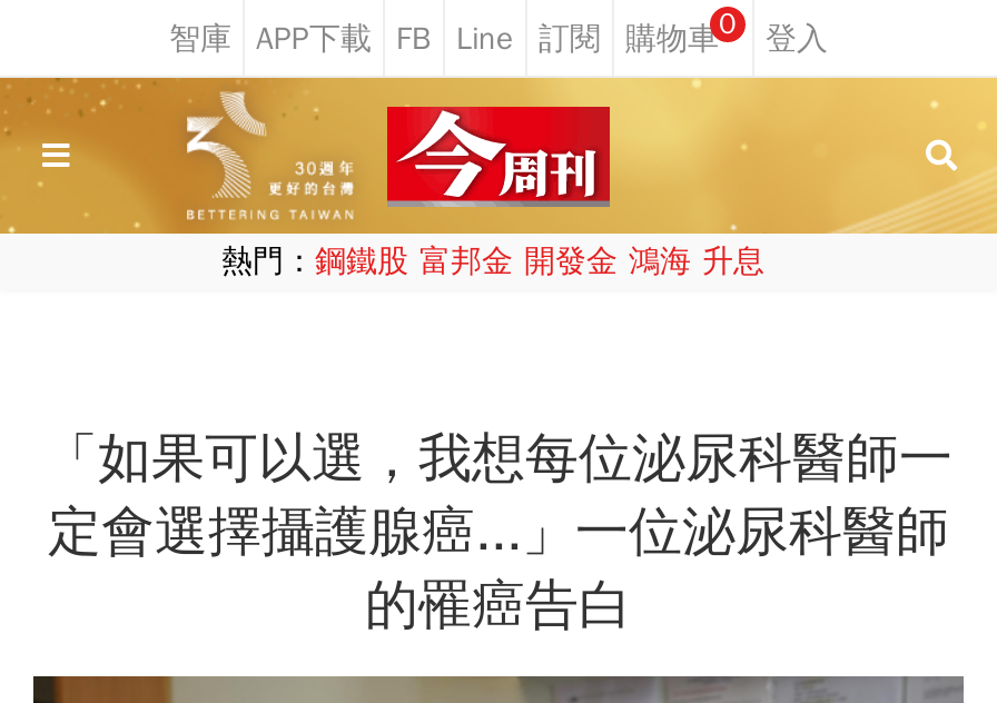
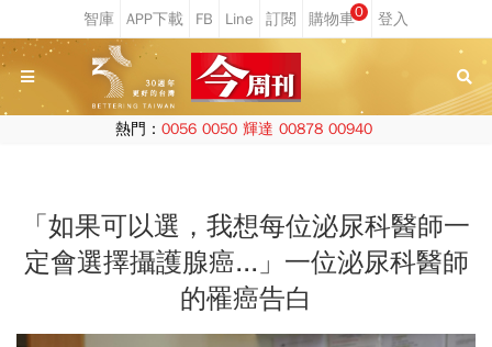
- 熱門：鋼鐵股 富邦金 開發金 鴻海 升息
+ 熱門：0056 0050 輝達 00878 00940
